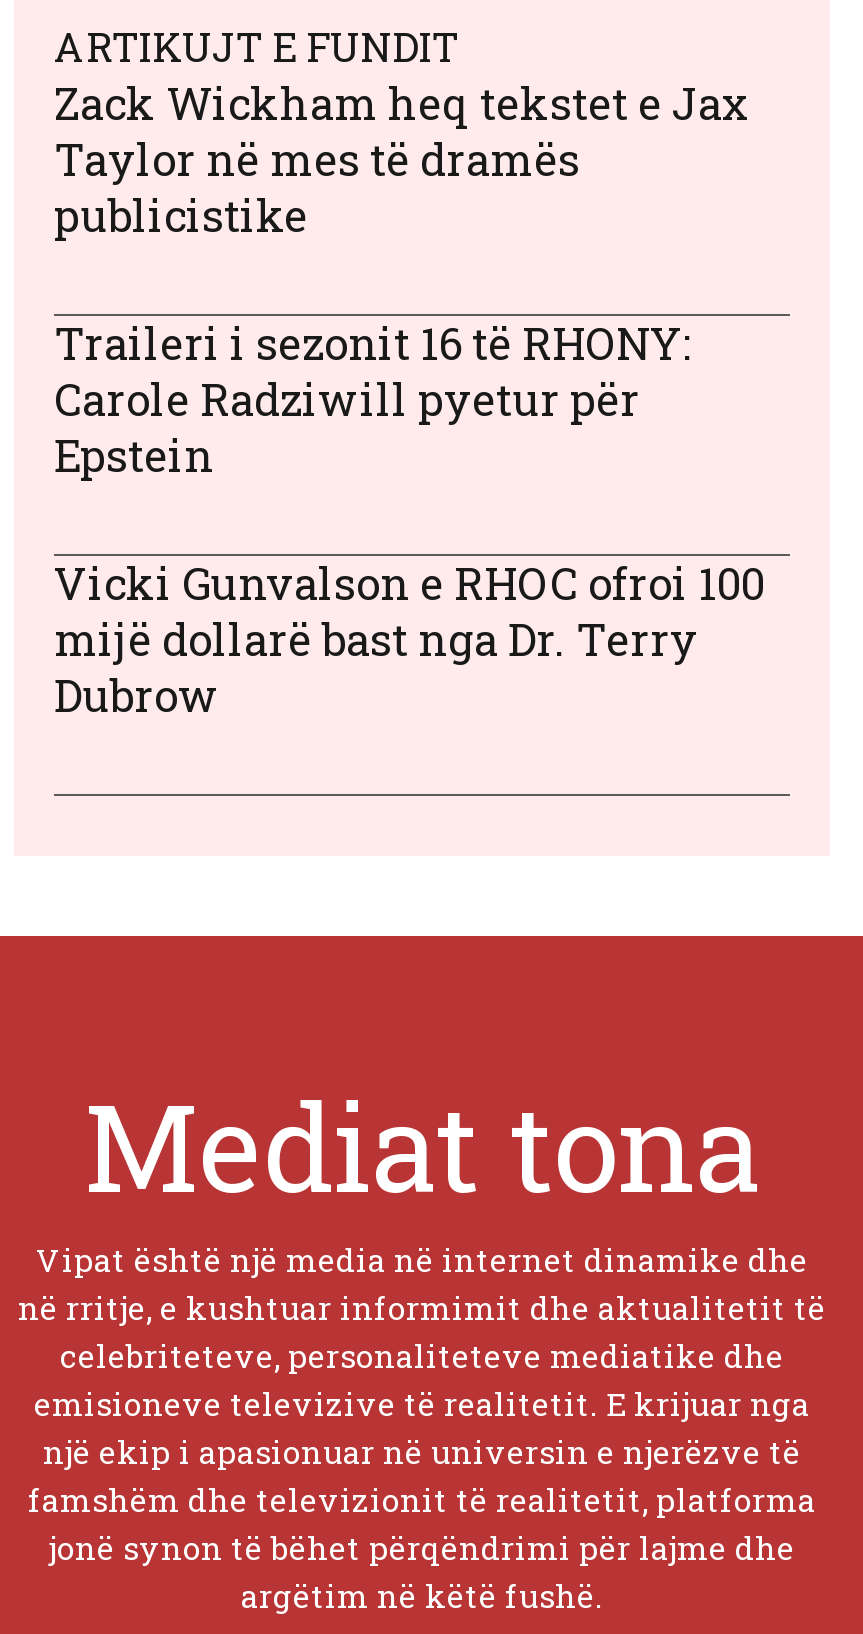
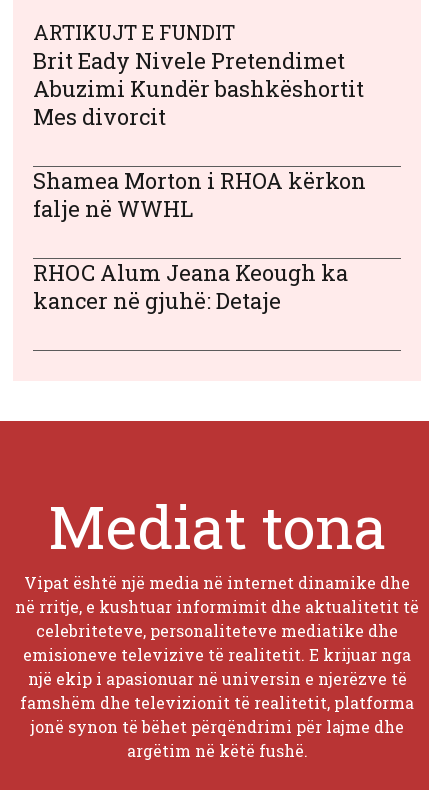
- Zack Wickham heq tekstet e Jax
- Taylor në mes të dramës
- publicistike
+ Brit Eady Nivele Pretendimet
+ Abuzimi Kundër bashkëshortit
+ Mes divorcit

- Traileri i sezonit 16 të RHONY:
- Carole Radziwill pyetur për
- Epstein
+ Shamea Morton i RHOA kërkon
+ falje në WWHL

- Vicki Gunvalson e RHOC ofroi 100
- mijë dollarë bast nga Dr. Terry
- Dubrow
+ RHOC Alum Jeana Keough ka
+ kancer në gjuhë: Detaje
